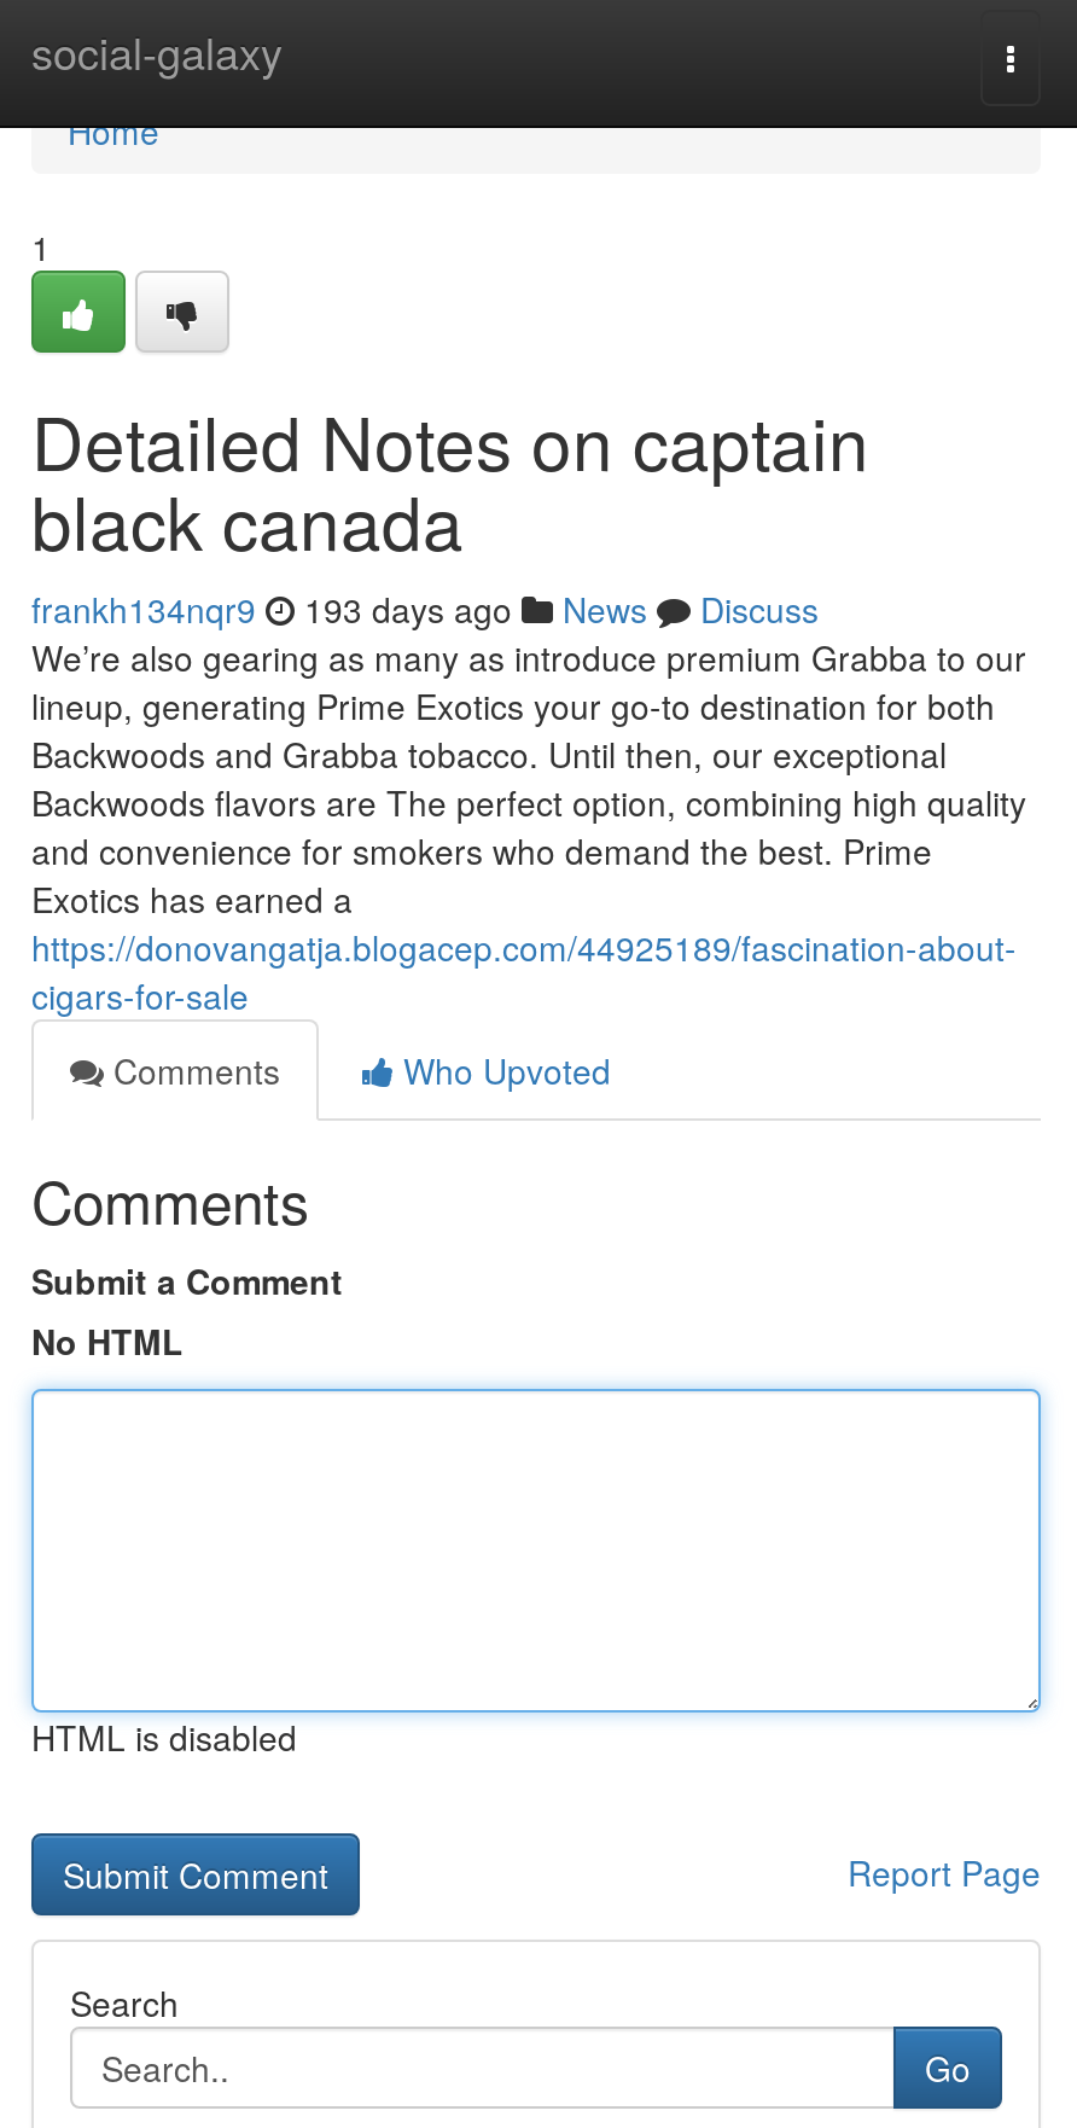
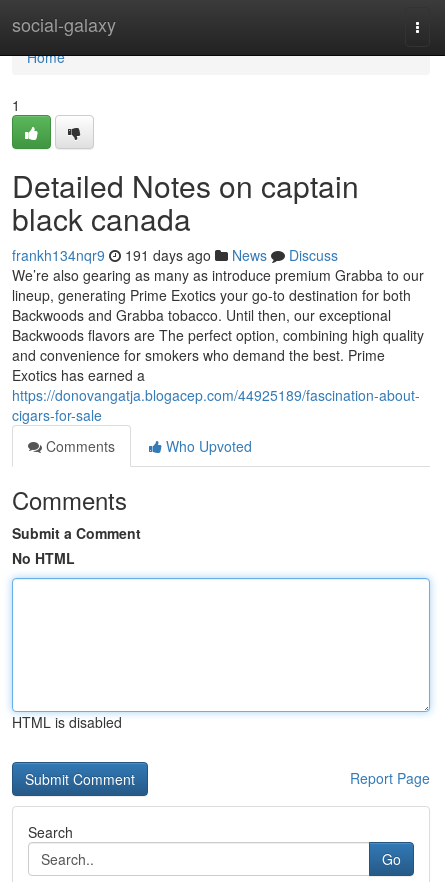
- frankh134nqr9 193 days ago News Discuss
+ frankh134nqr9 191 days ago News Discuss
